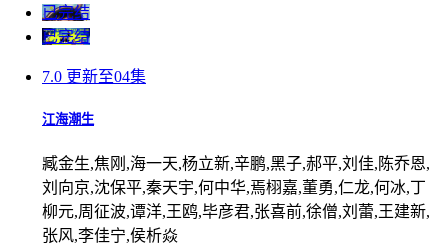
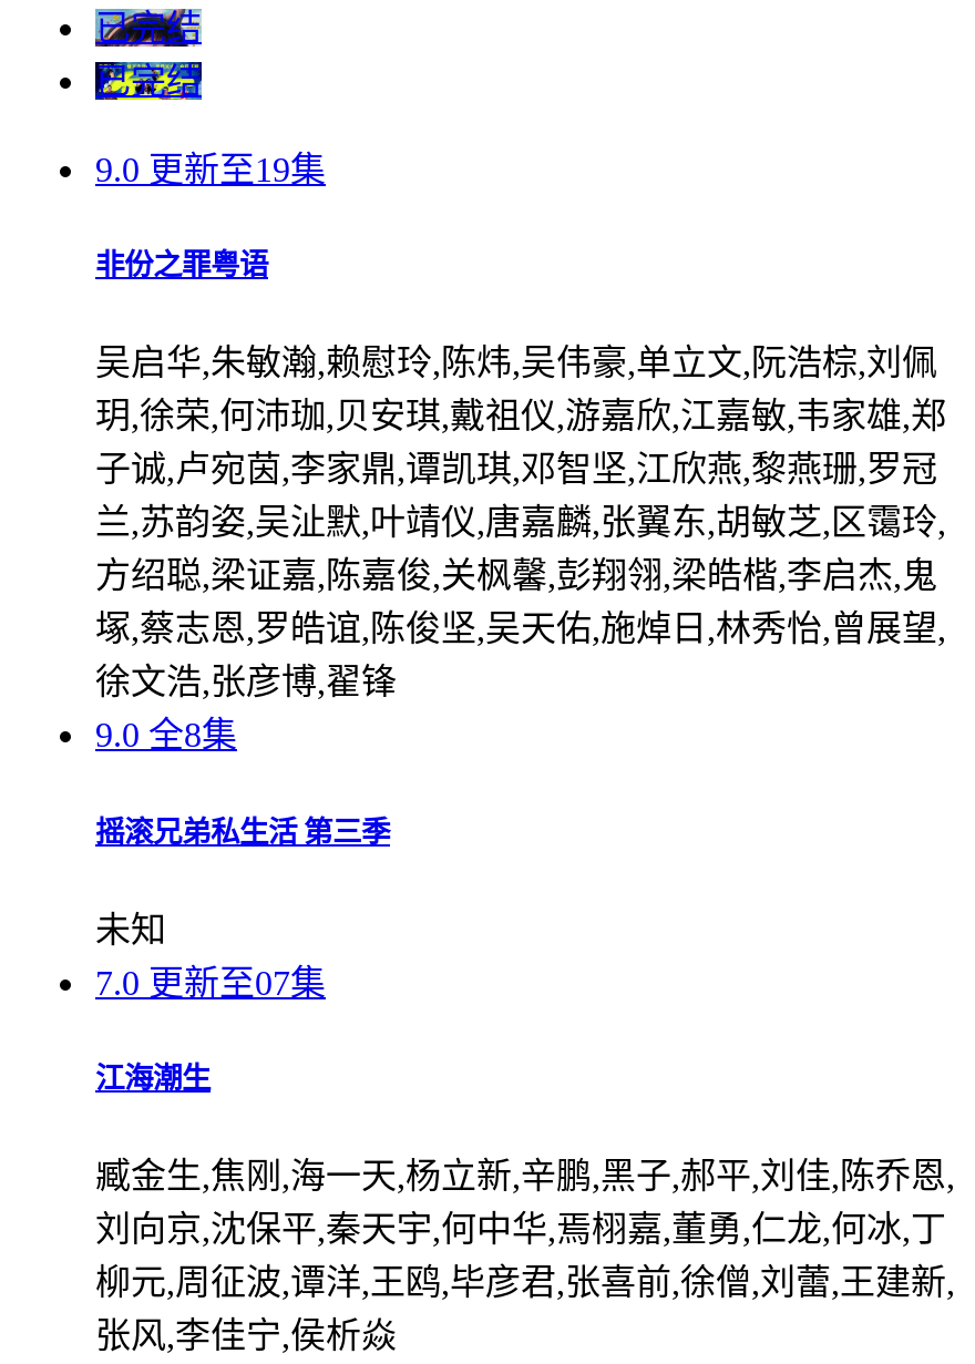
- 7.0 更新至04集
+ 9.0 更新至19集
+ 非份之罪粤语
+ 吴启华,朱敏瀚,赖慰玲,陈炜,吴伟豪,单立文,阮浩棕,刘佩
+ 玥,徐荣,何沛珈,贝安琪,戴祖仪,游嘉欣,江嘉敏,韦家雄,郑
+ 子诚,卢宛茵,李家鼎,谭凯琪,邓智坚,江欣燕,黎燕珊,罗冠
+ 兰,苏韵姿,吴沚默,叶靖仪,唐嘉麟,张翼东,胡敏芝,区霭玲,
+ 方绍聪,梁证嘉,陈嘉俊,关枫馨,彭翔翎,梁皓楷,李启杰,鬼
+ 塚,蔡志恩,罗皓谊,陈俊坚,吴天佑,施焯日,林秀怡,曾展望,
+ 徐文浩,张彦博,翟锋
+ 9.0 全8集
+ 摇滚兄弟私生活 第三季
+ 未知
+ 7.0 更新至07集
